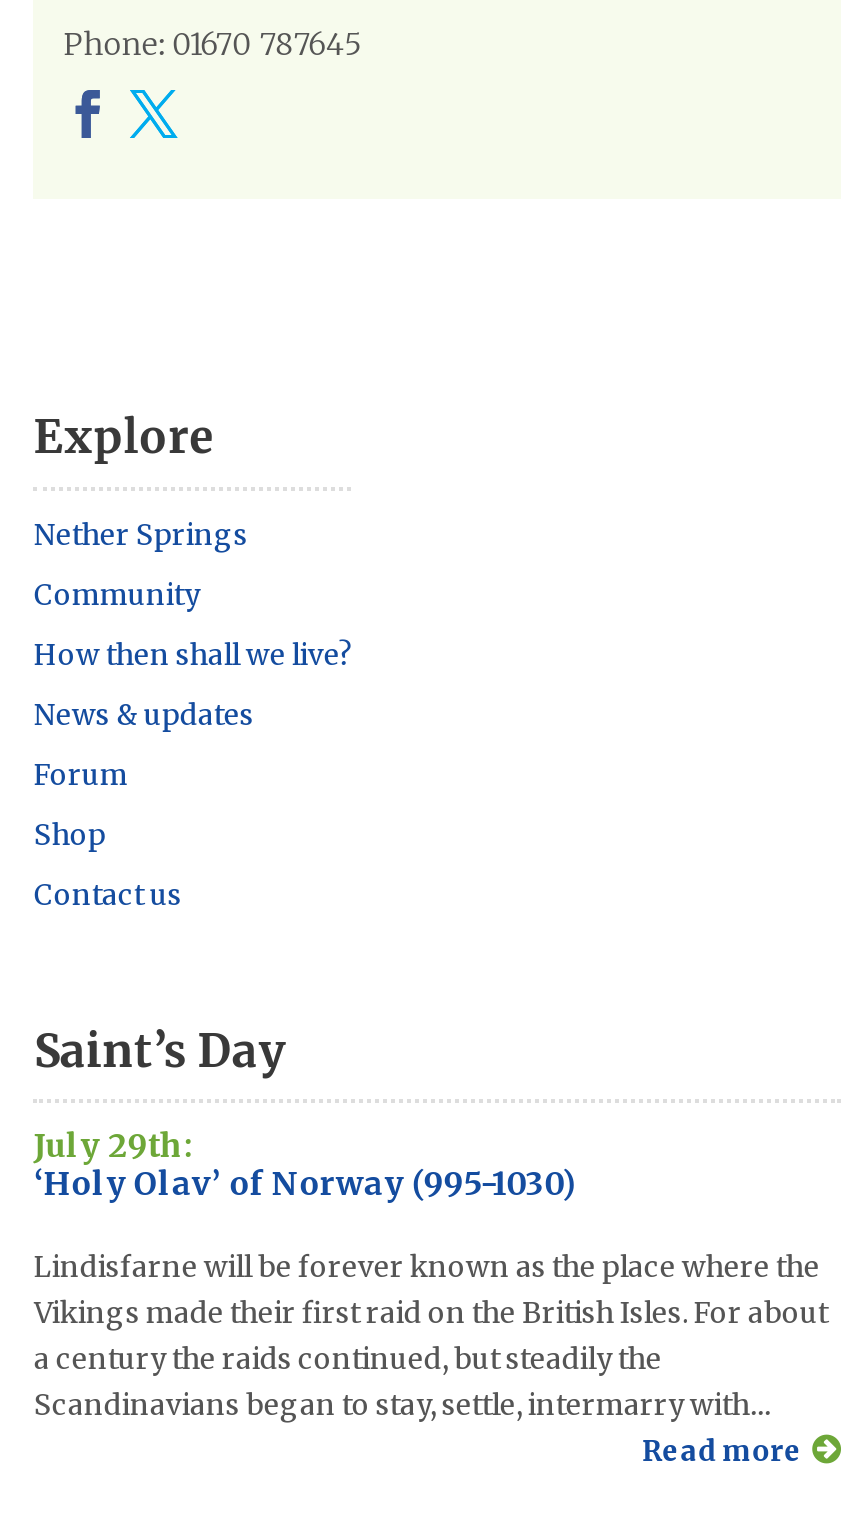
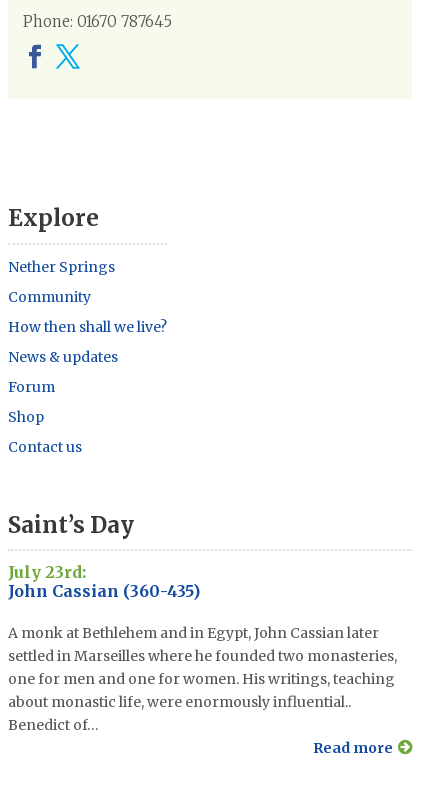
- July 29th:
- ‘Holy Olav’ of Norway (995-1030)
+ July 23rd:
+ John Cassian (360-435)

- Lindisfarne will be forever known as the place where the
- Vikings made their first raid on the British Isles. For about
- a century the raids continued, but steadily the
- Scandinavians began to stay, settle, intermarry with…
+ A monk at Bethlehem and in Egypt, John Cassian later
+ settled in Marseilles where he founded two monasteries,
+ one for men and one for women. His writings, teaching
+ about monastic life, were enormously influential..
+ Benedict of…
